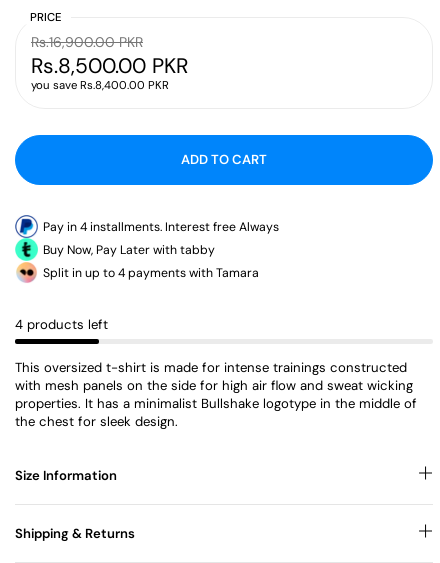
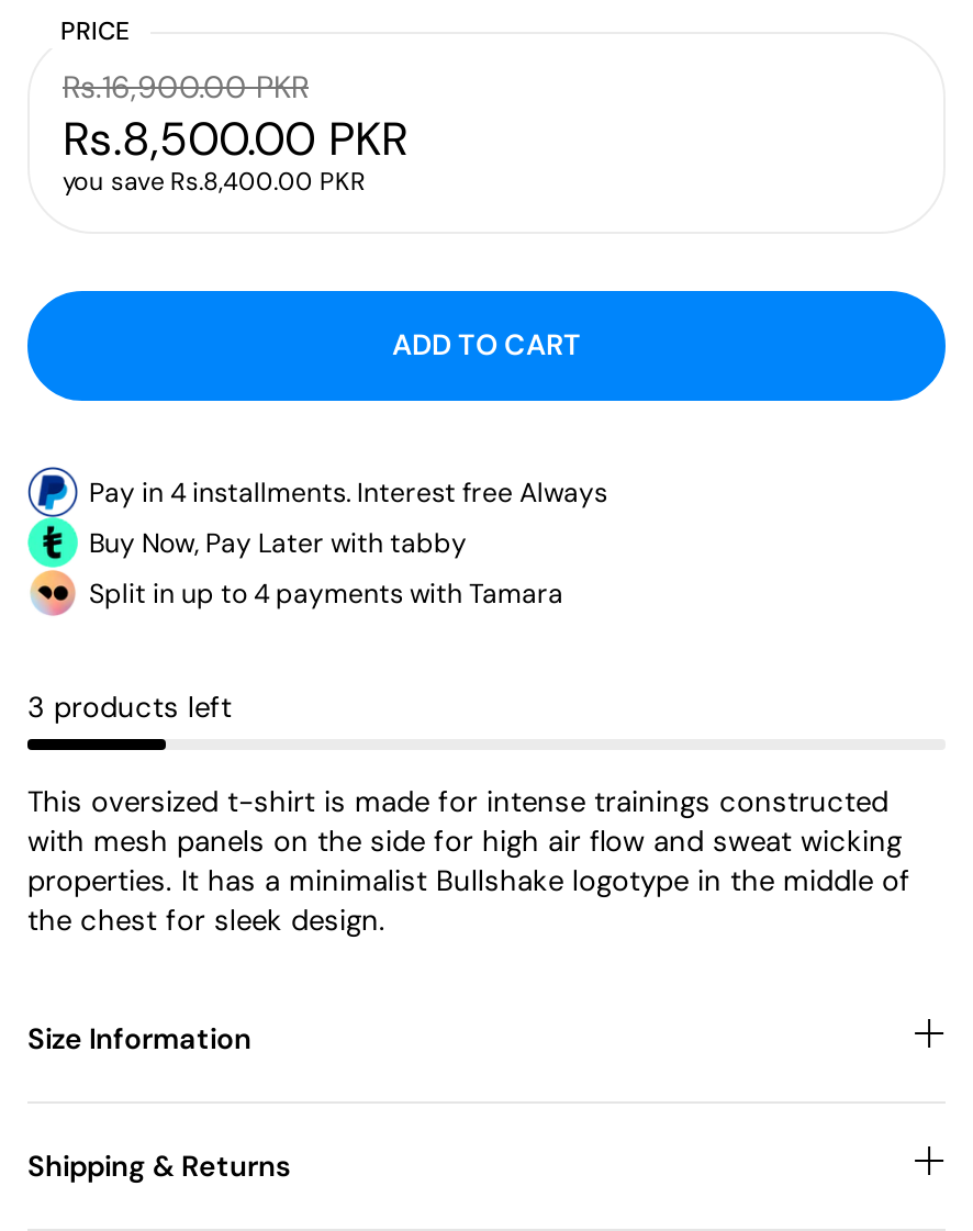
- 4 products left
+ 3 products left
